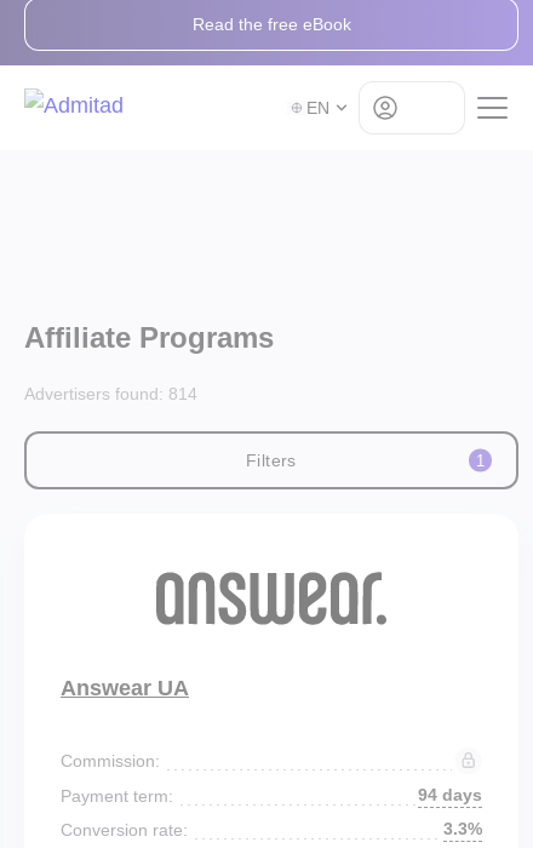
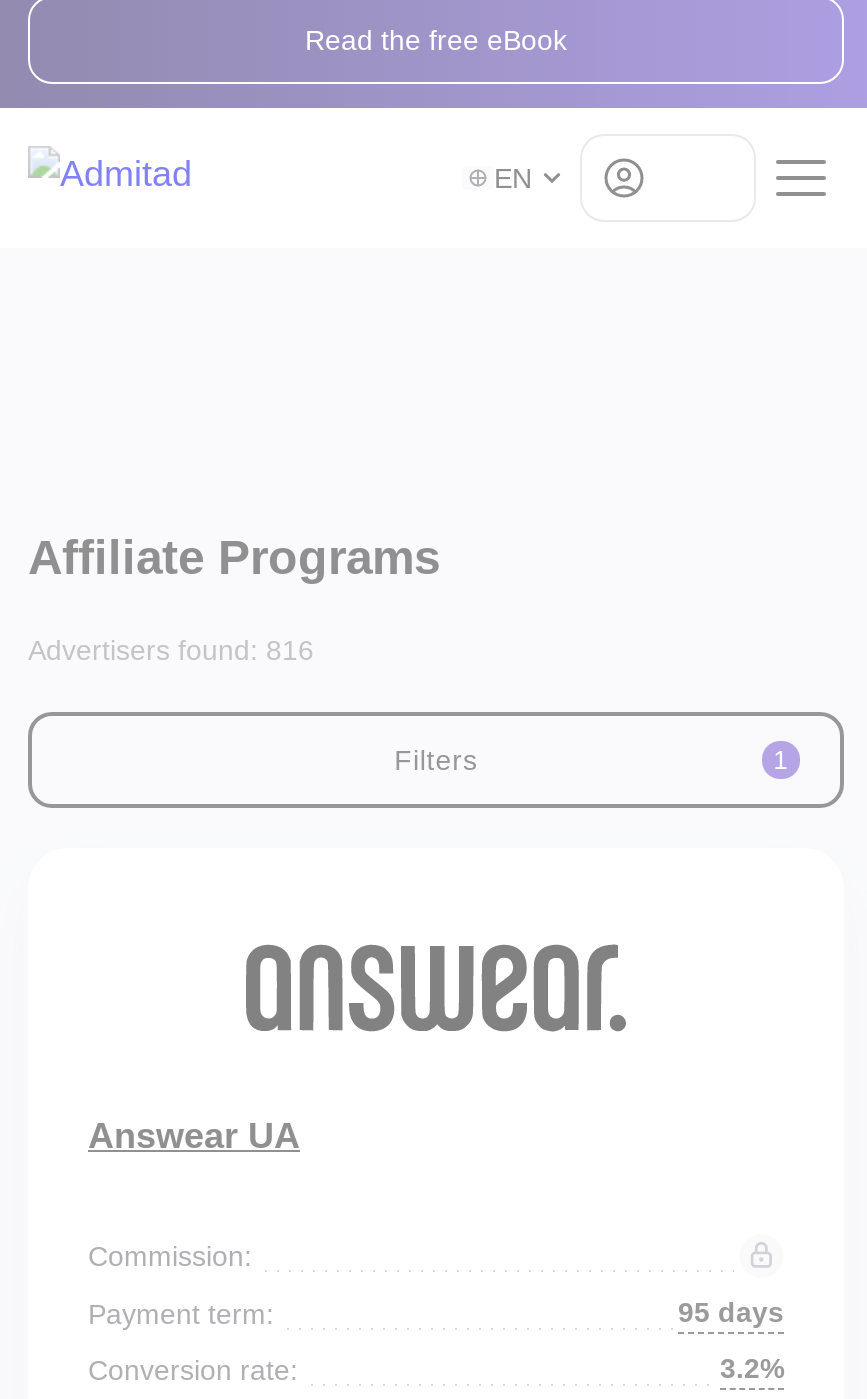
- Advertisers found: 814
+ Advertisers found: 816

- 94 days
+ 95 days

- 3.3%
+ 3.2%
